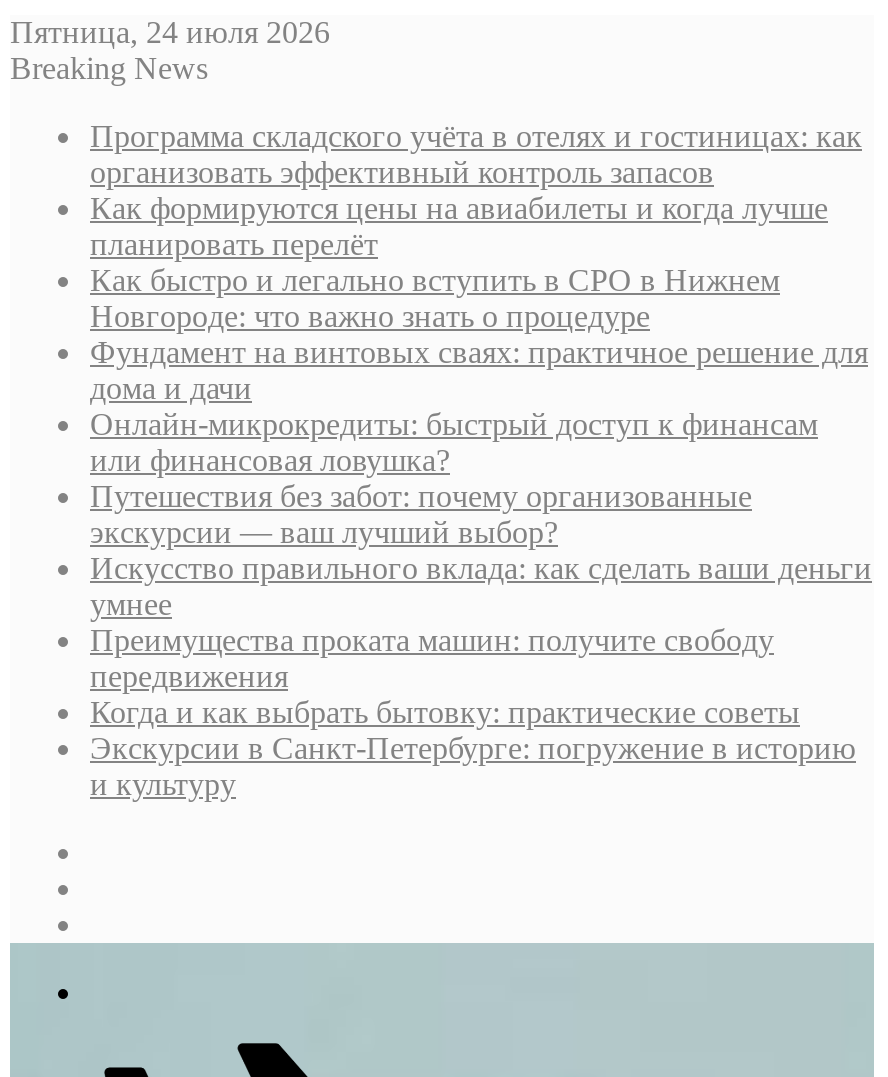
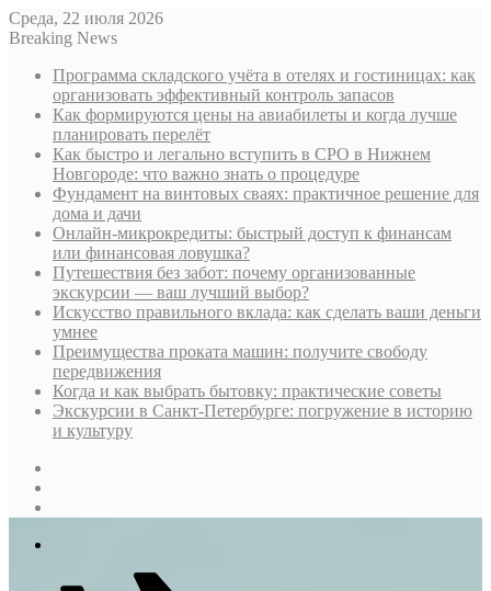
- Пятница, 24 июля 2026
+ Среда, 22 июля 2026
